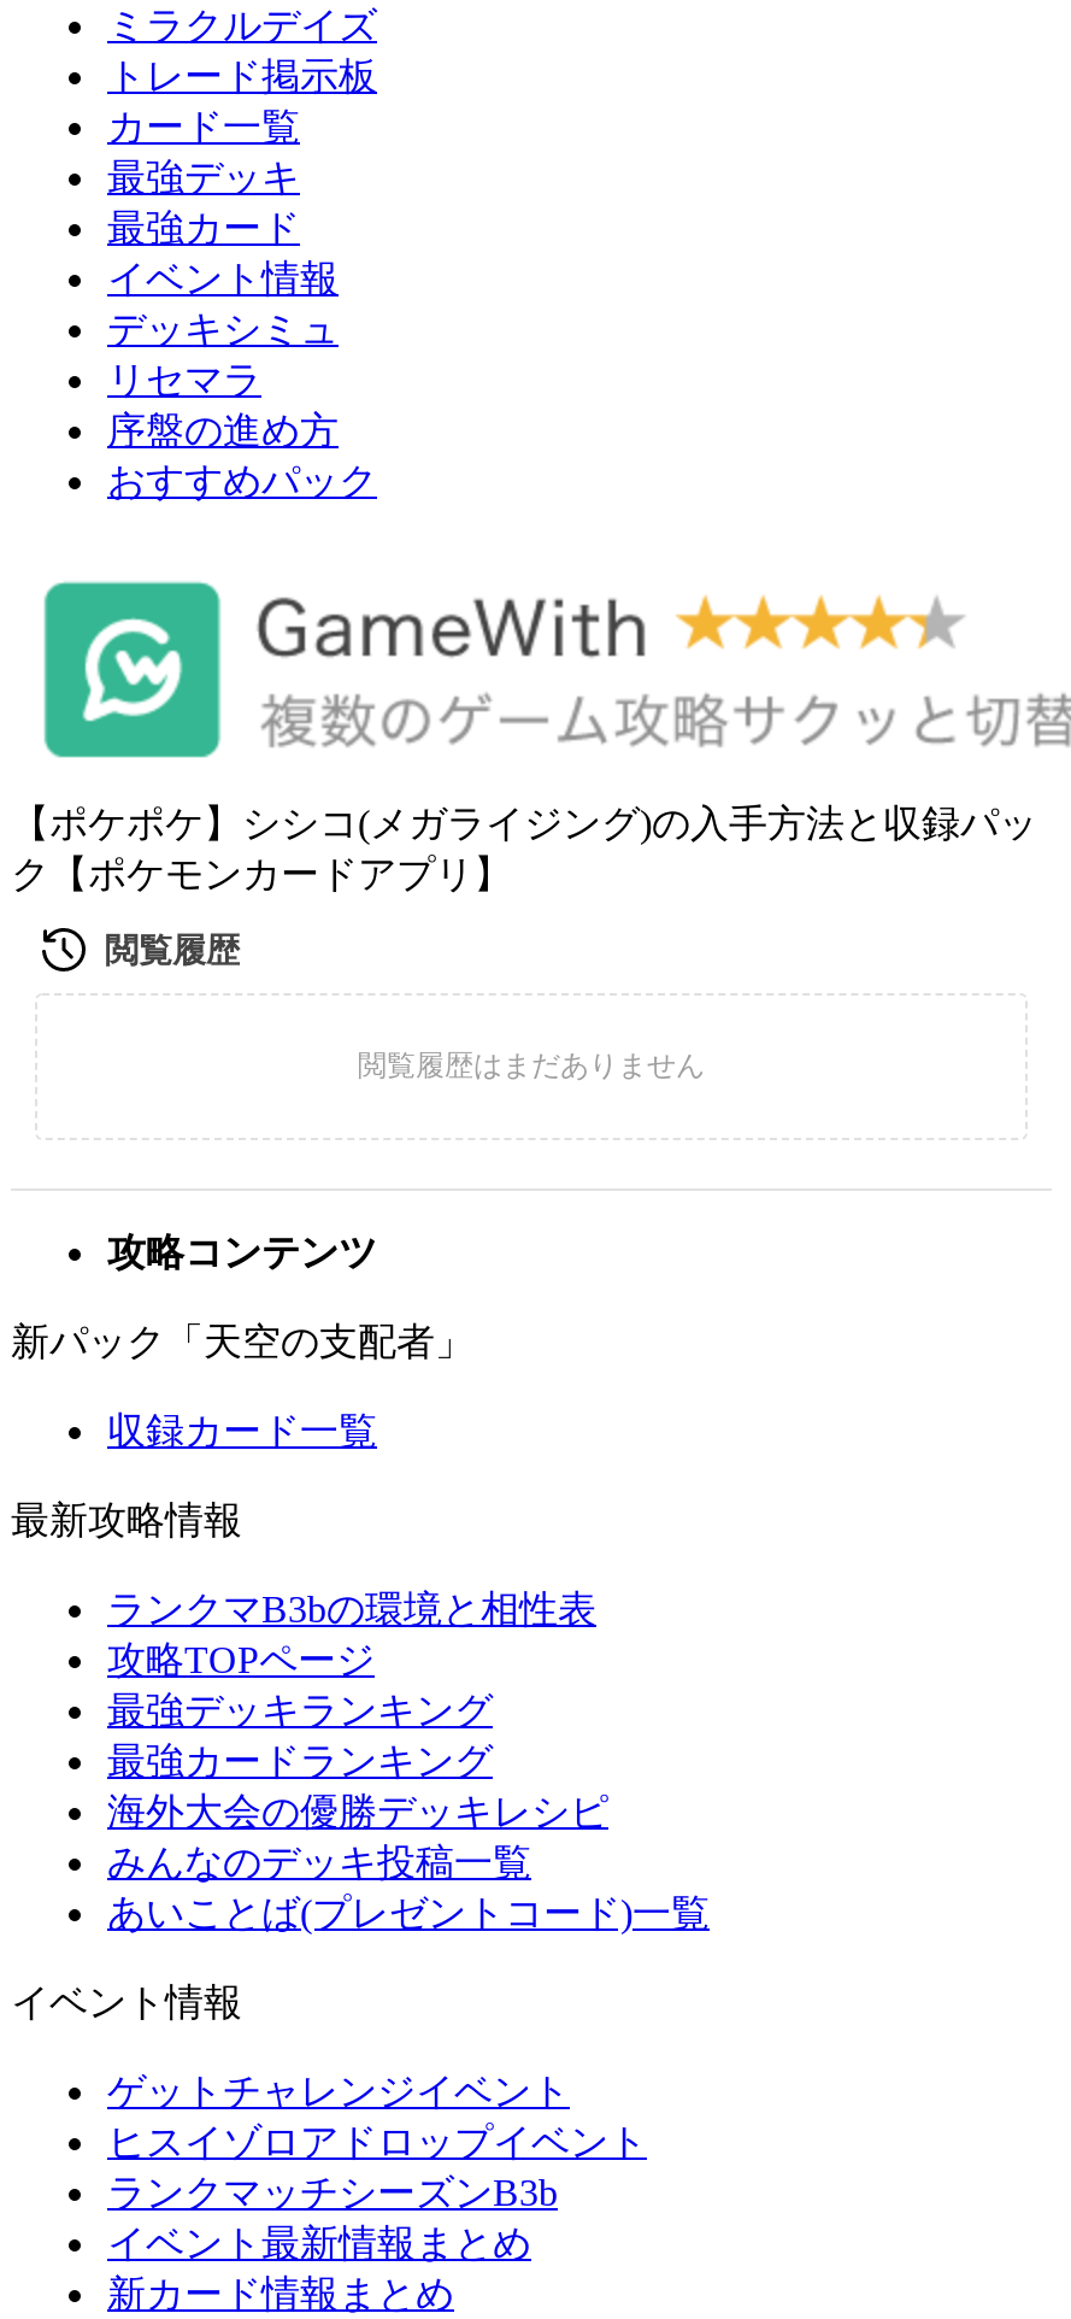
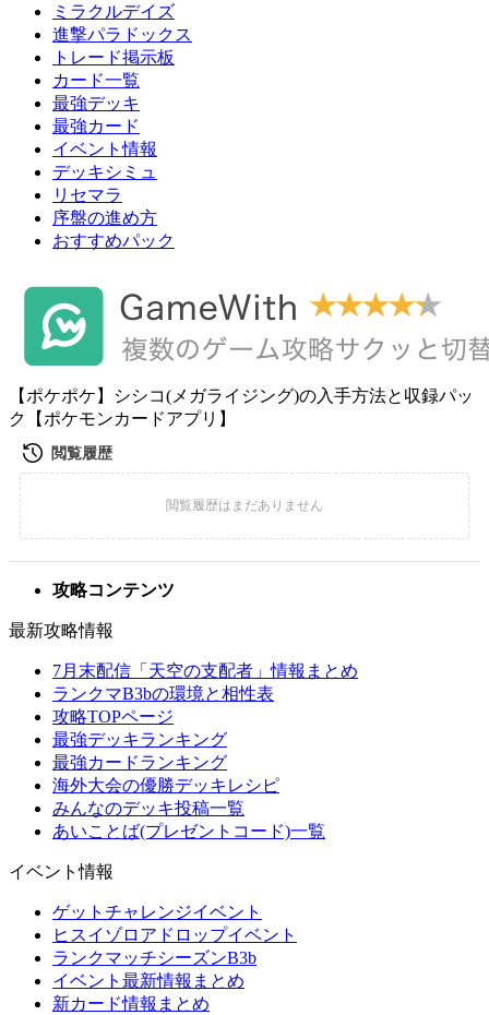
moved down: [image] | トレード掲示板 | カード一覧 | ... | ク【ポケモンカードアプリ】 | 攻略コンテンツ

+ 進撃パラドックス

- 新パック「天空の支配者」
- 収録カード一覧

moved up: 最新攻略情報

+ 7月末配信「天空の支配者」情報まとめ
